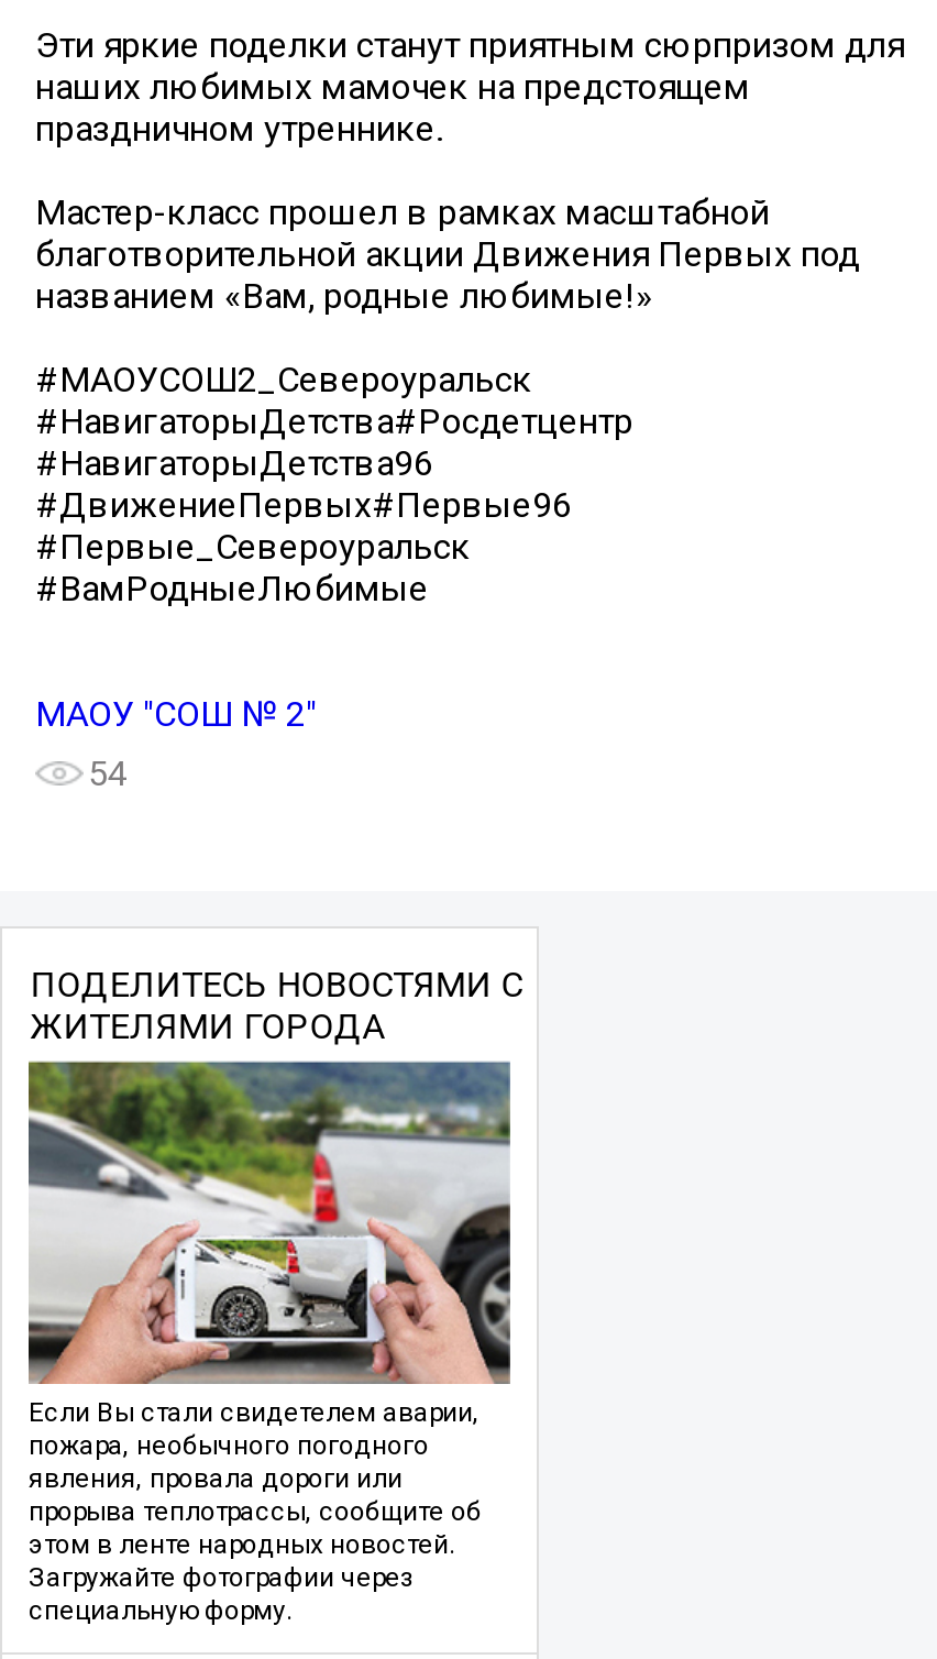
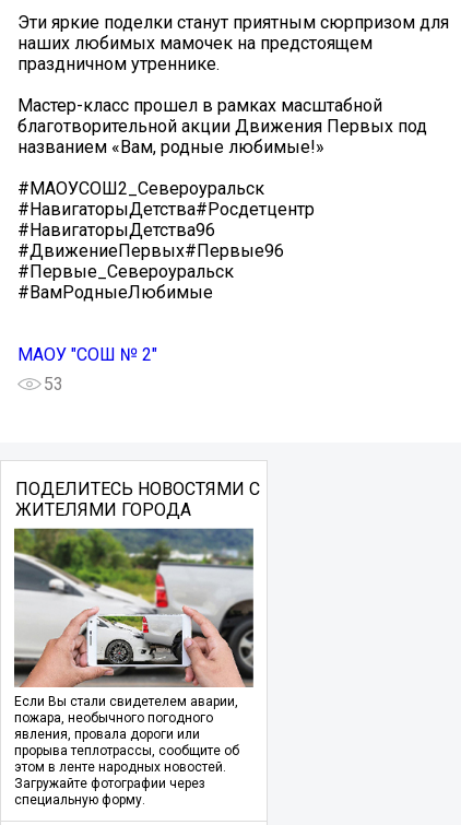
- 54
+ 53
